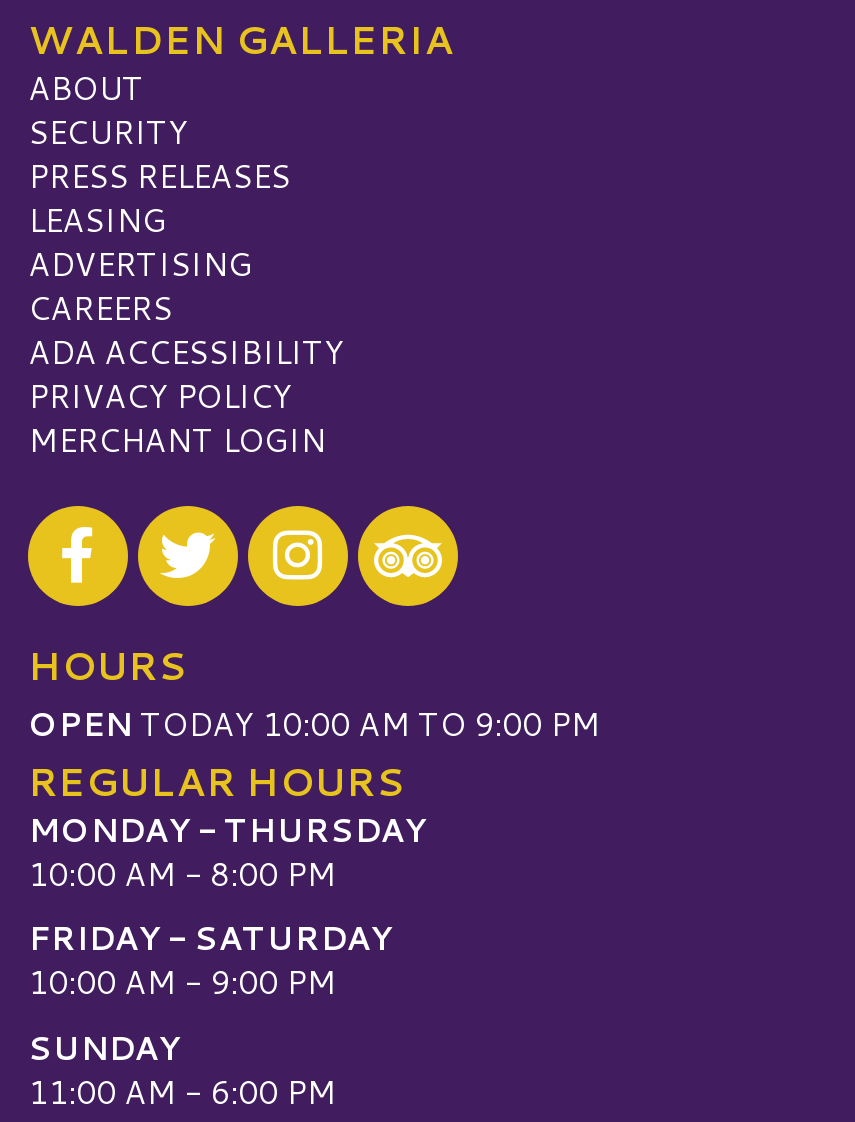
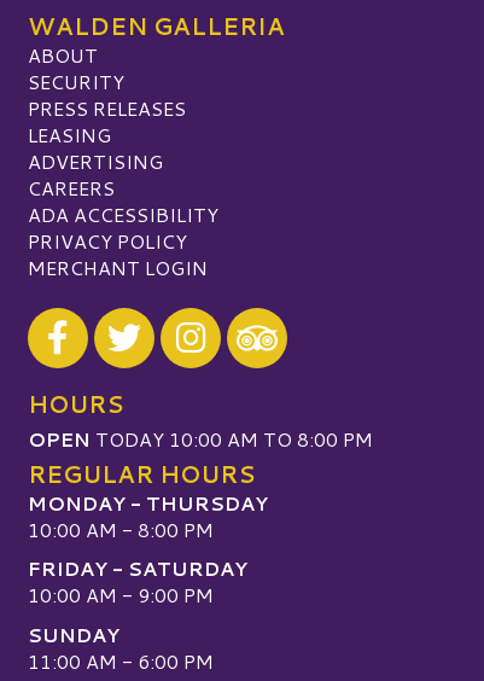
- OPEN TODAY 10:00 AM TO 9:00 PM
+ OPEN TODAY 10:00 AM TO 8:00 PM
